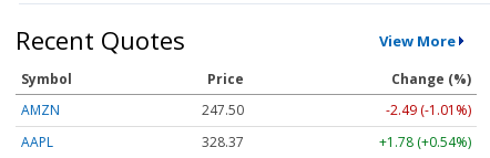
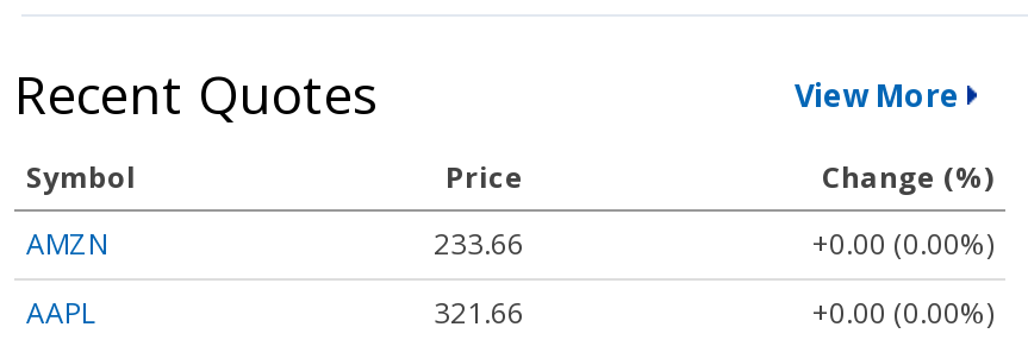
- 247.50
+ 233.66

- -2.49 (-1.01%)
+ +0.00 (0.00%)

- 328.37
+ 321.66

- +1.78 (+0.54%)
+ +0.00 (0.00%)
